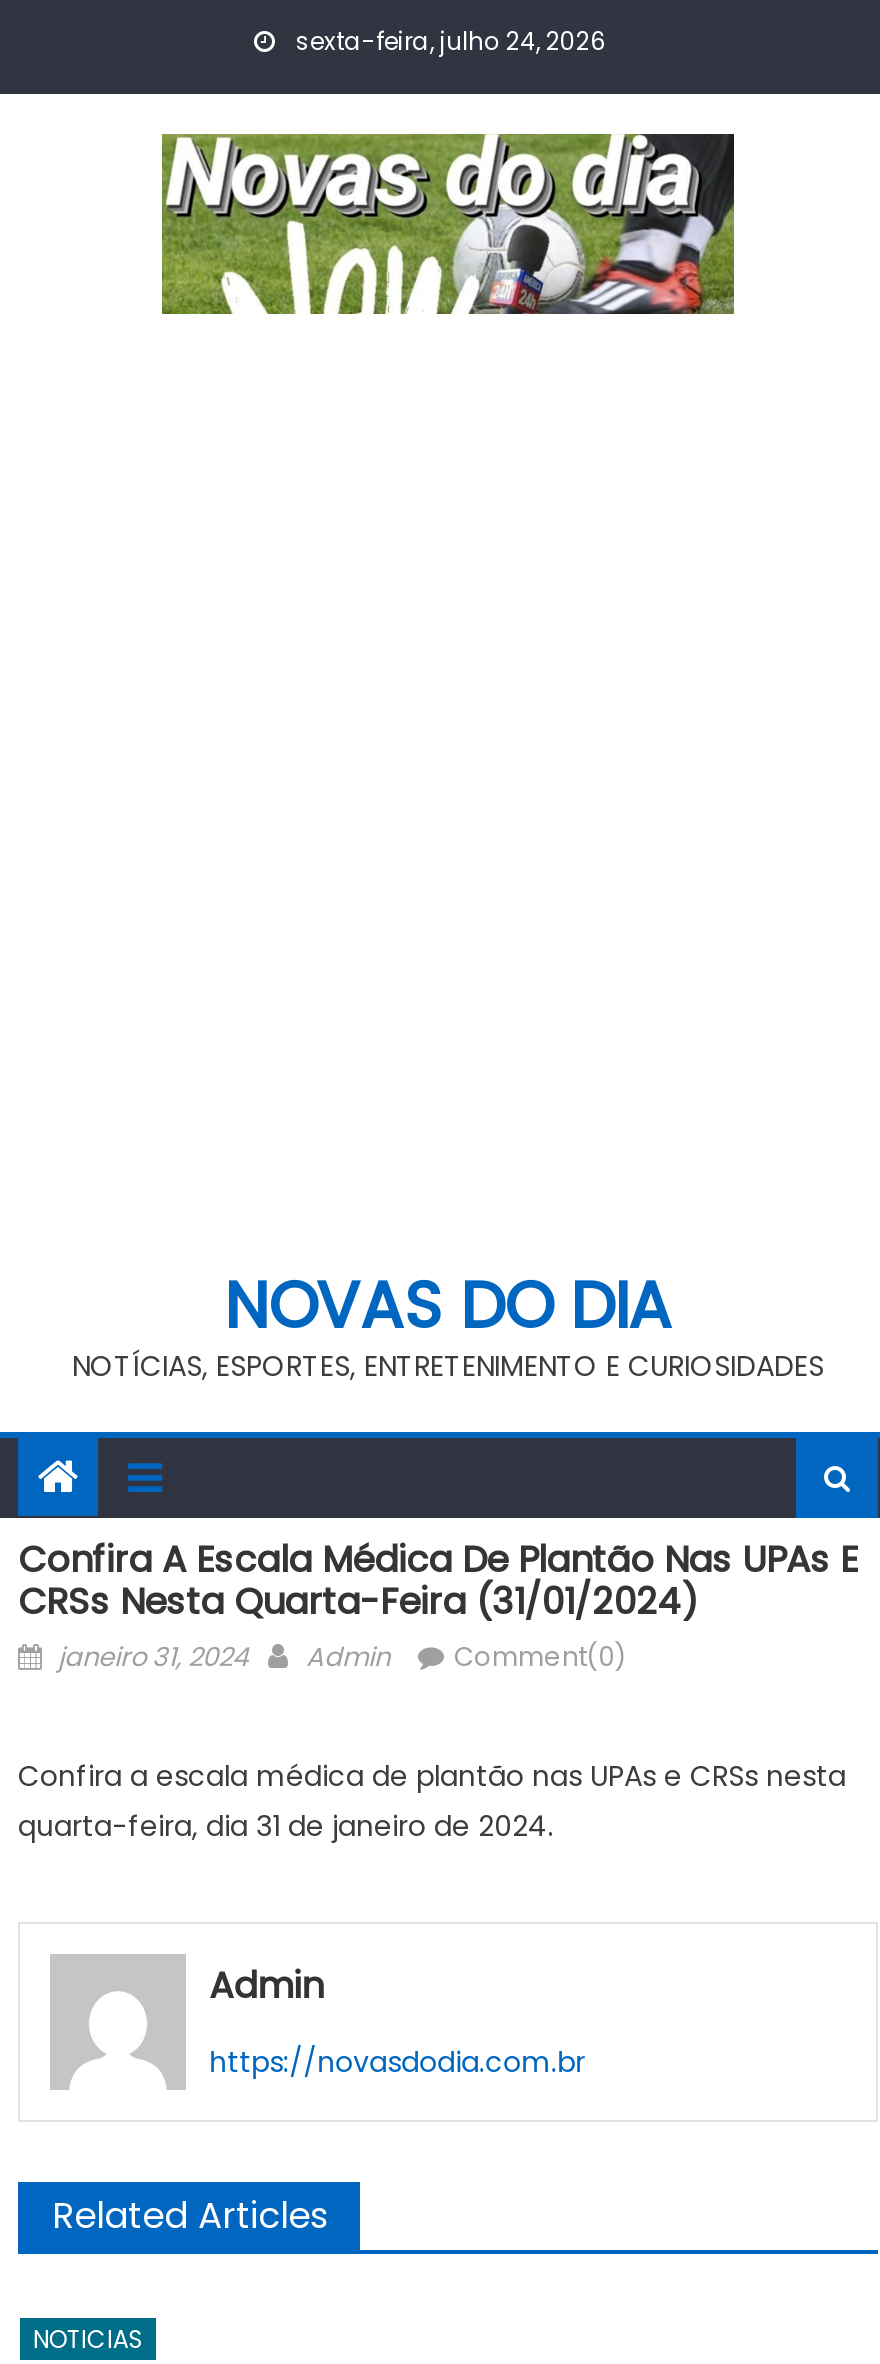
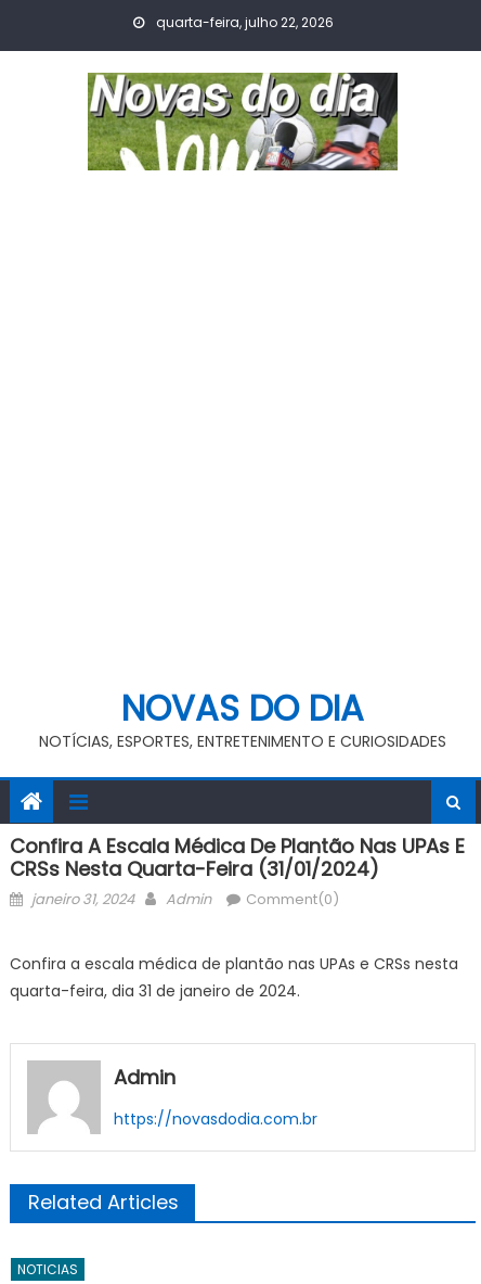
- sexta-feira, julho 24, 2026
+ quarta-feira, julho 22, 2026
